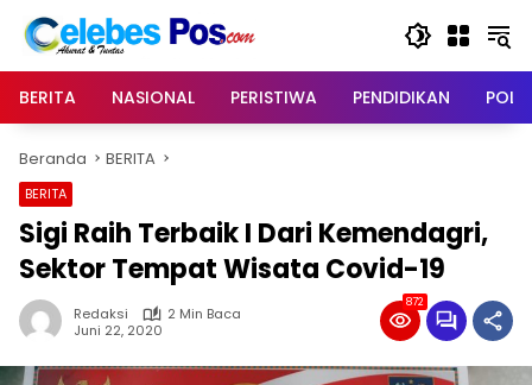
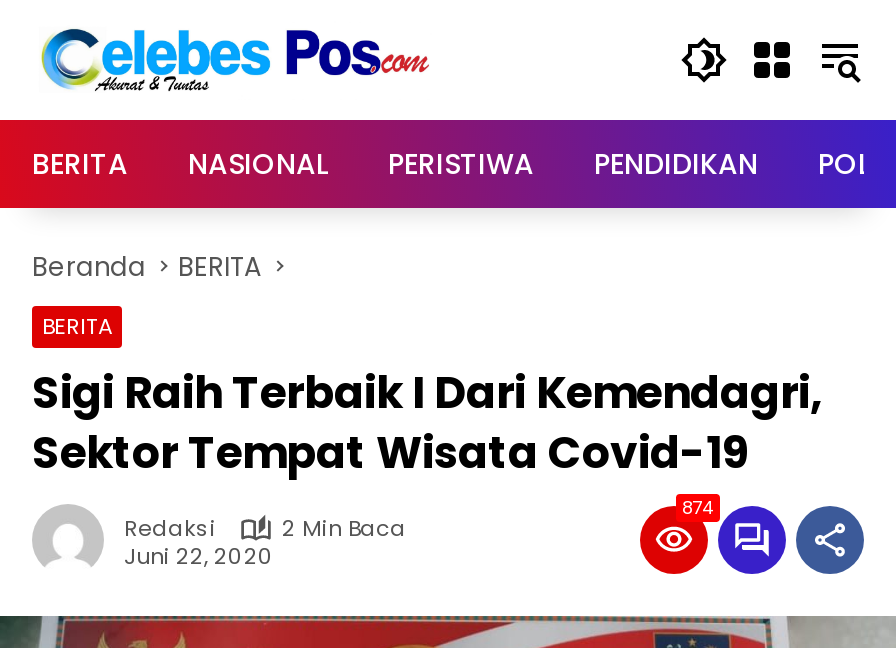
- 872
+ 874
